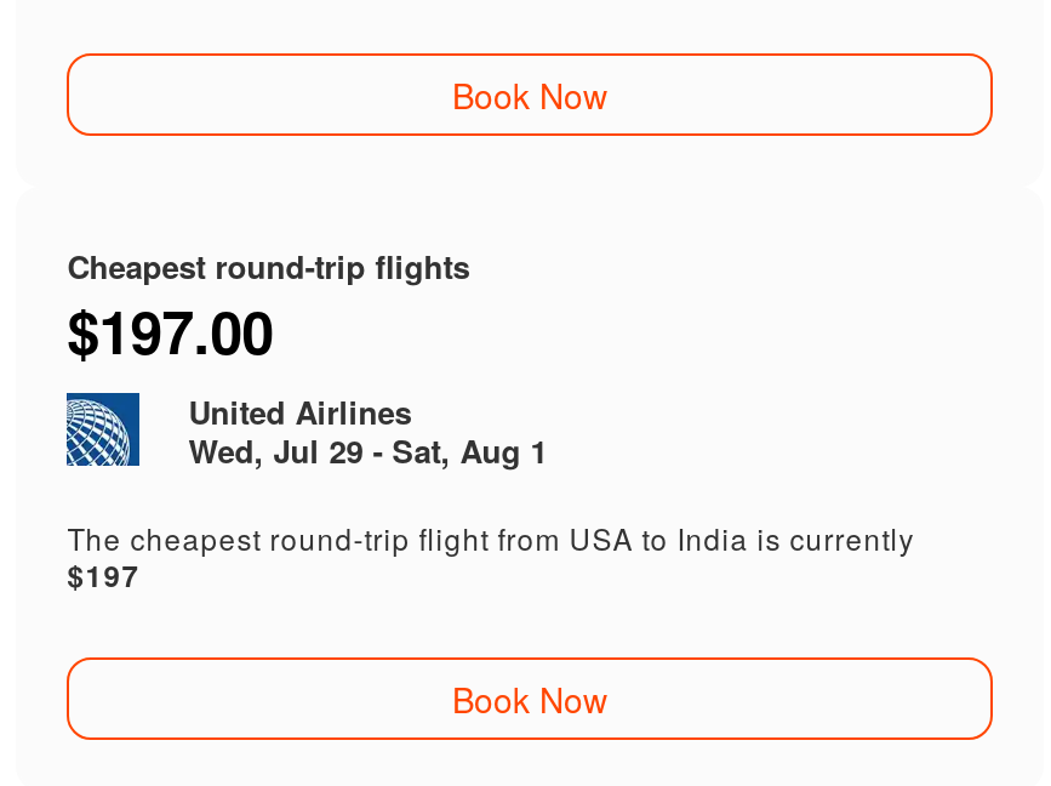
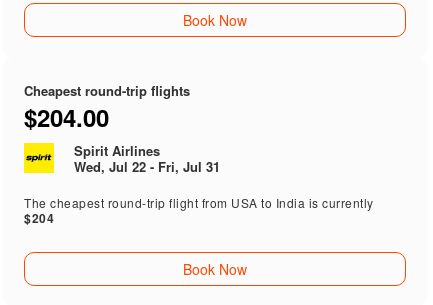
- $197.00
+ $204.00

- [image]
- United Airlines
+ [image]
+ Spirit Airlines

- Wed, Jul 29 - Sat, Aug 1
+ Wed, Jul 22 - Fri, Jul 31

- $197
+ $204
